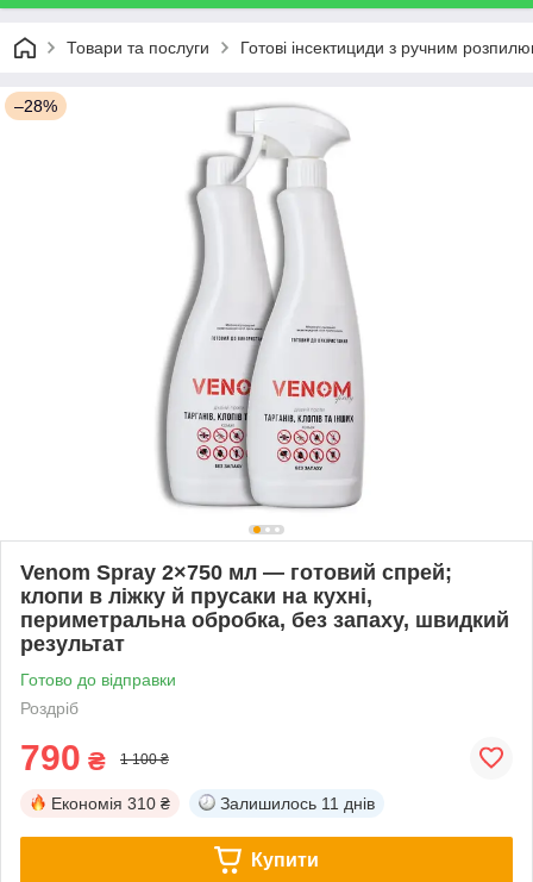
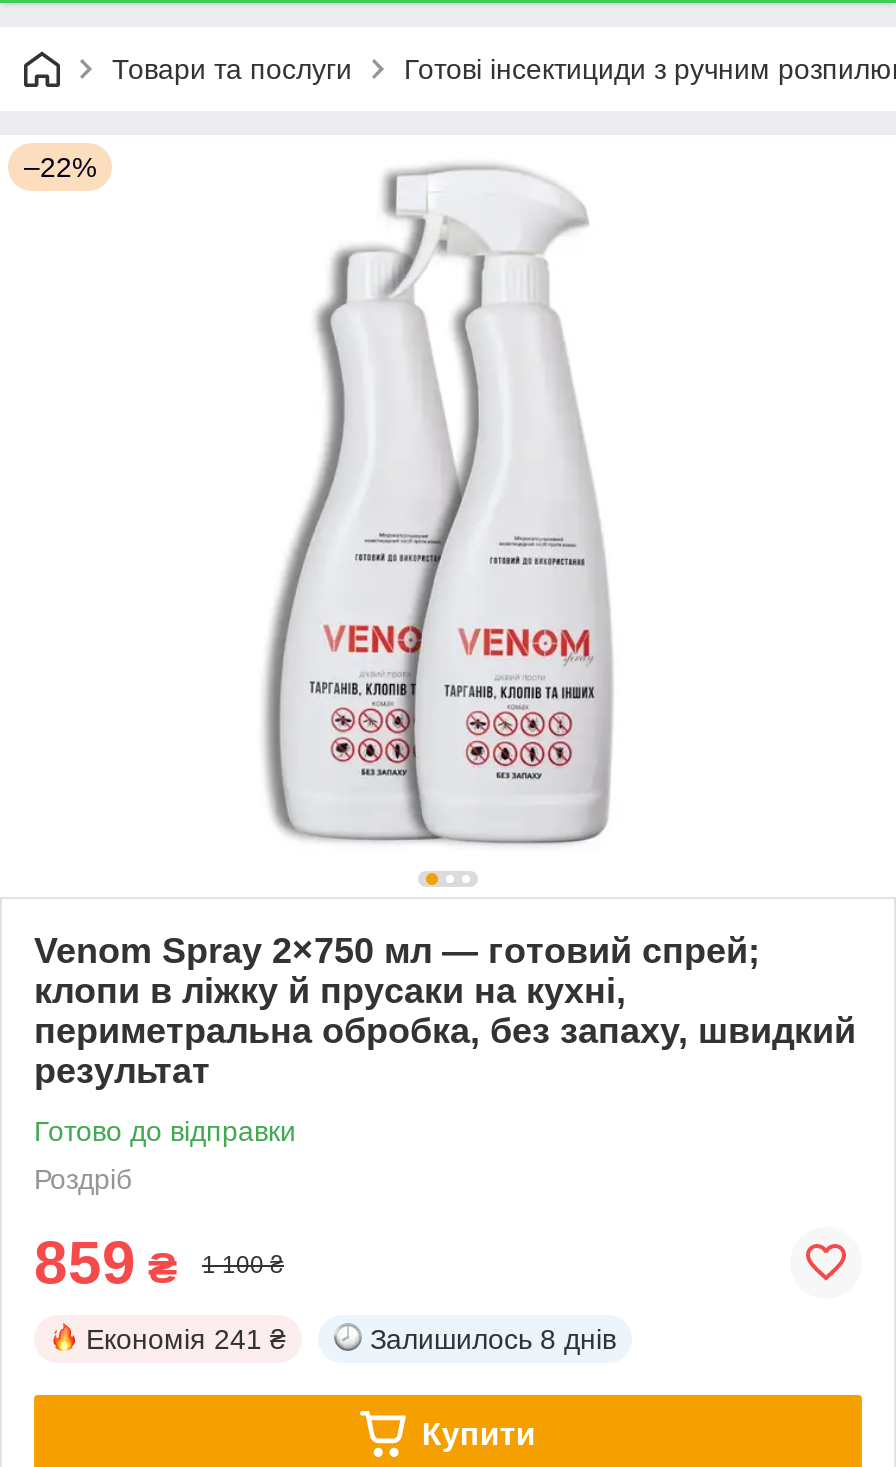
- –28%
+ –22%

- 790 ₴
+ 859 ₴

- Економія 310 ₴
+ Економія 241 ₴

- Залишилось 11 днів
+ Залишилось 8 днів
